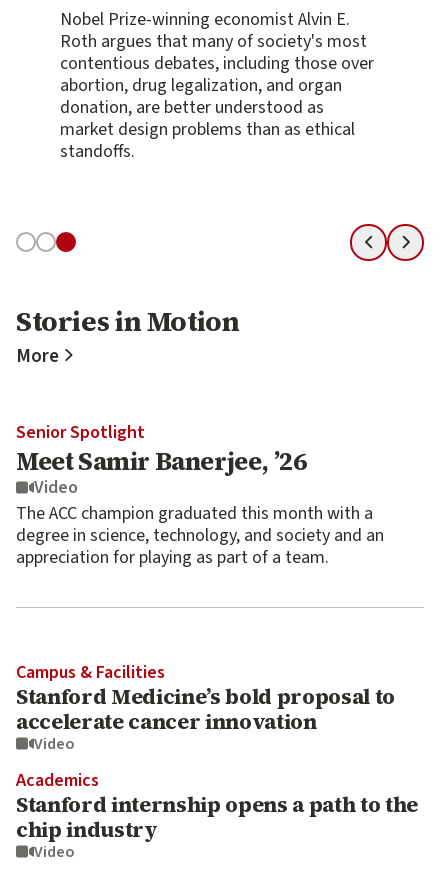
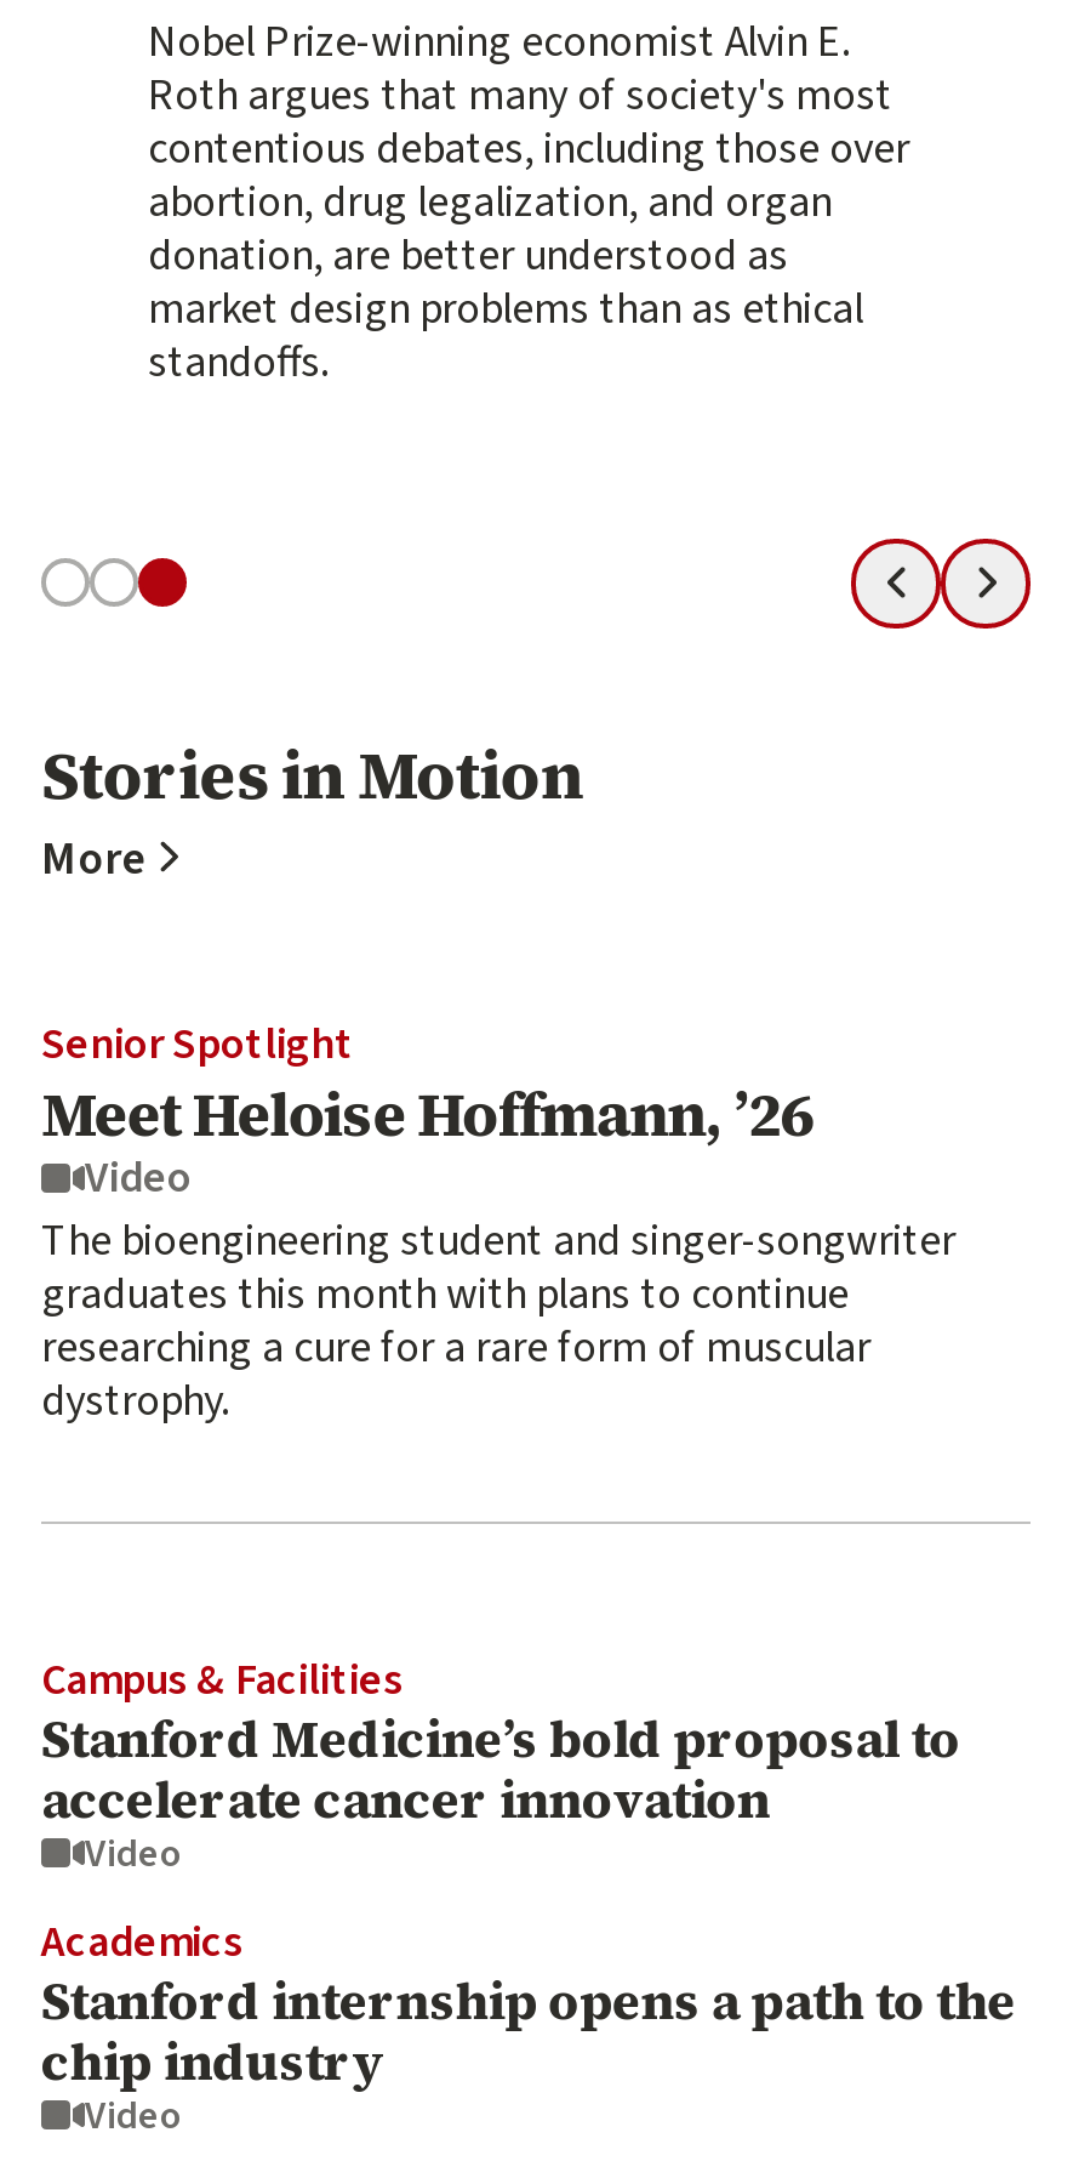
- Meet Samir Banerjee, ’26
+ Meet Heloise Hoffmann, ’26

- The ACC champion graduated this month with a
- degree in science, technology, and society and an
- appreciation for playing as part of a team.
+ The bioengineering student and singer-songwriter
+ graduates this month with plans to continue
+ researching a cure for a rare form of muscular
+ dystrophy.
